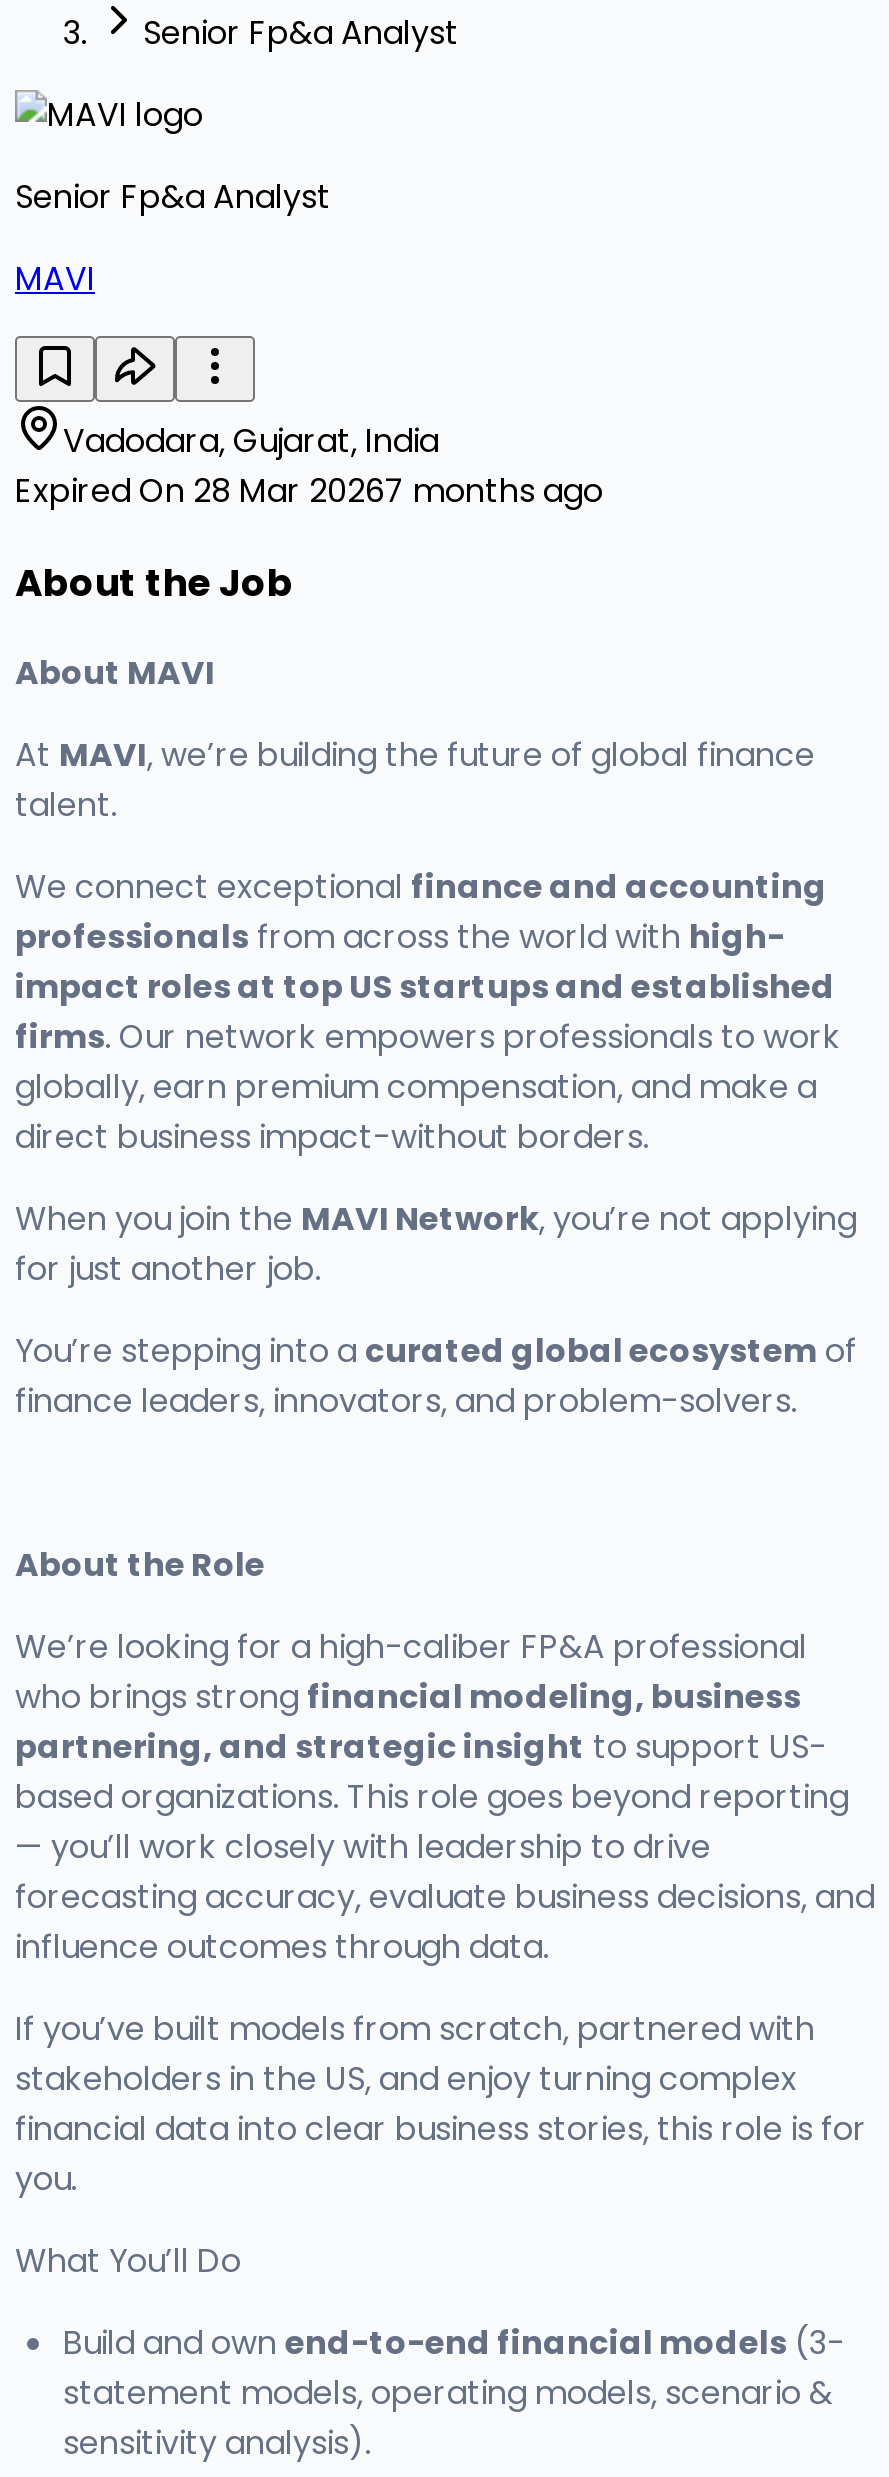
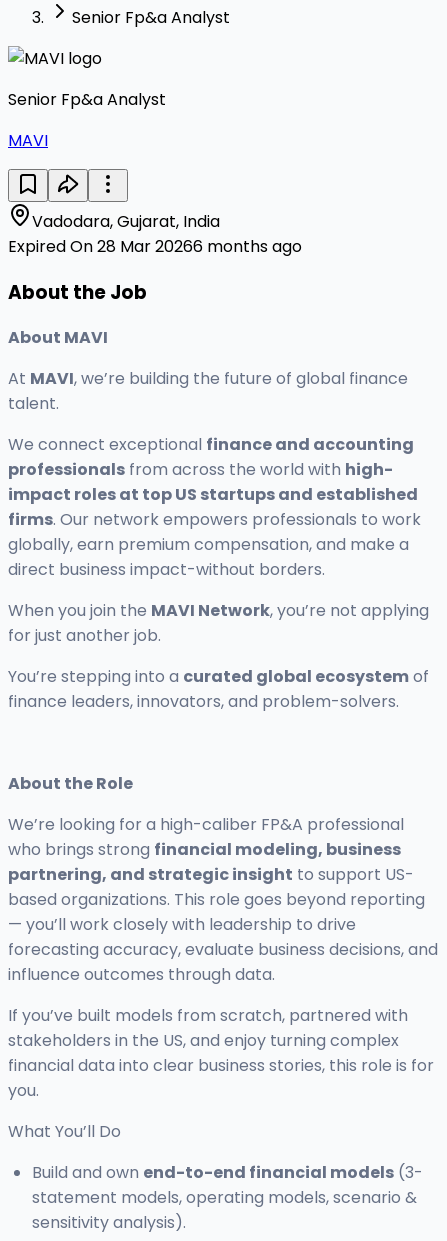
- Expired On 28 Mar 20267 months ago
+ Expired On 28 Mar 20266 months ago
